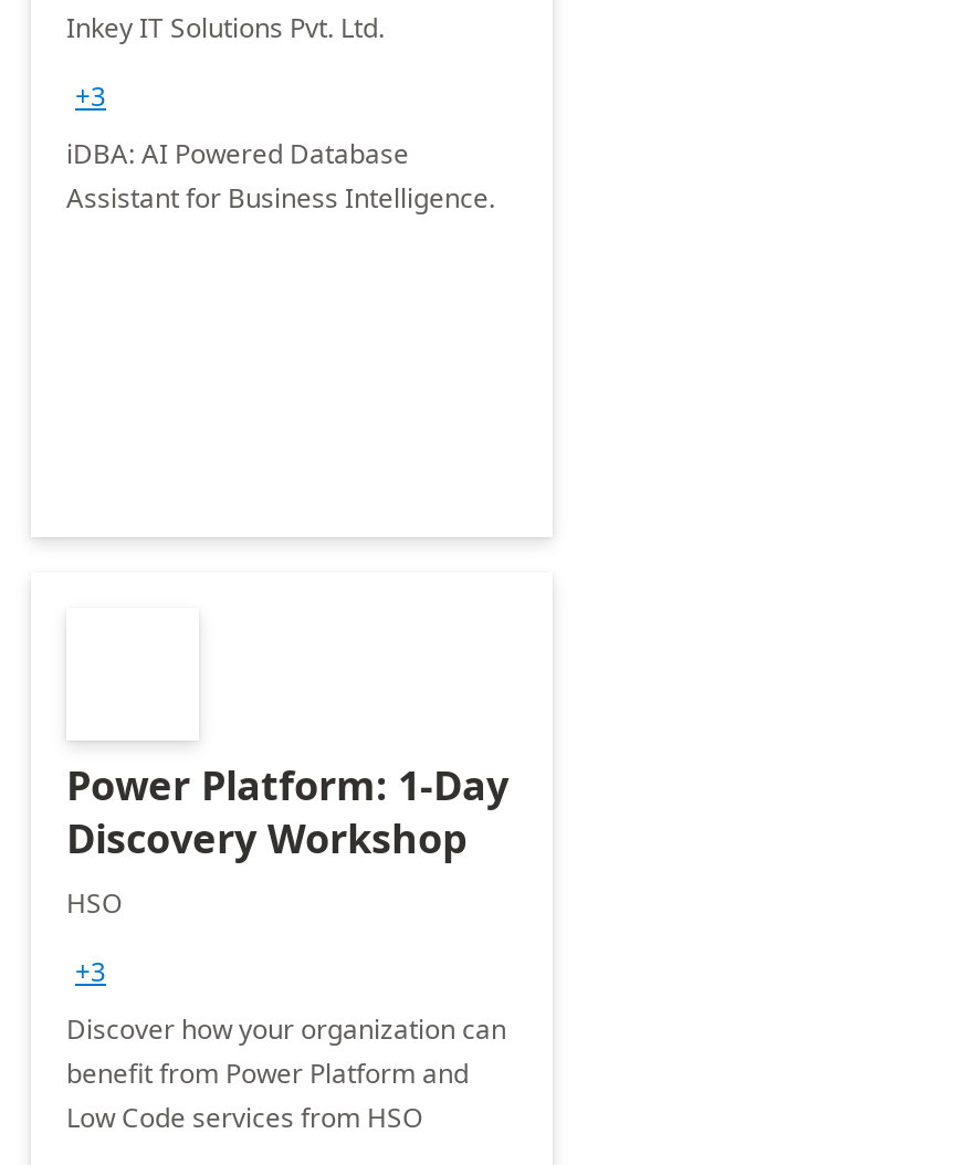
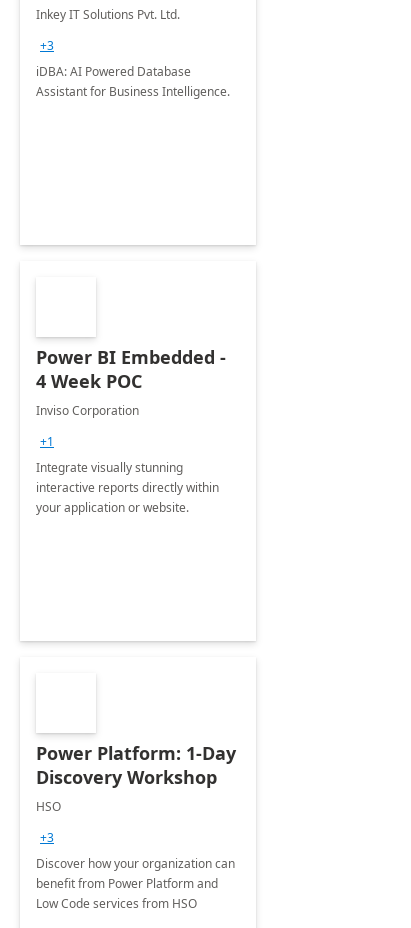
+ Power BI Embedded -
+ 4 Week POC
+ Inviso Corporation
+ +1
+ Integrate visually stunning
+ interactive reports directly within
+ your application or website.
